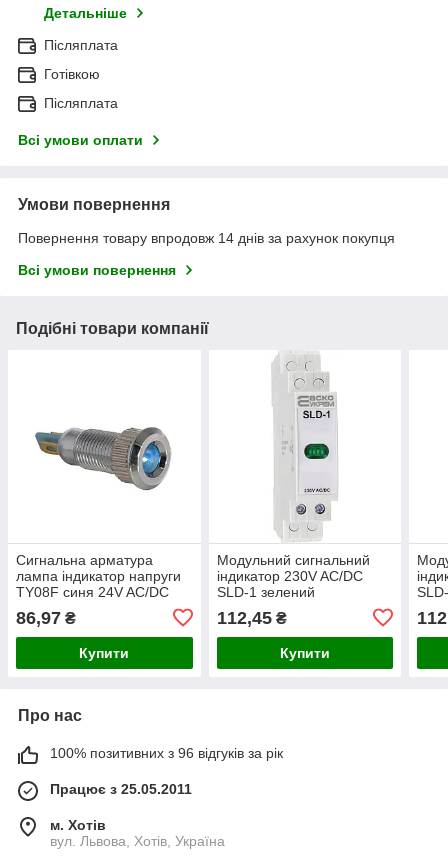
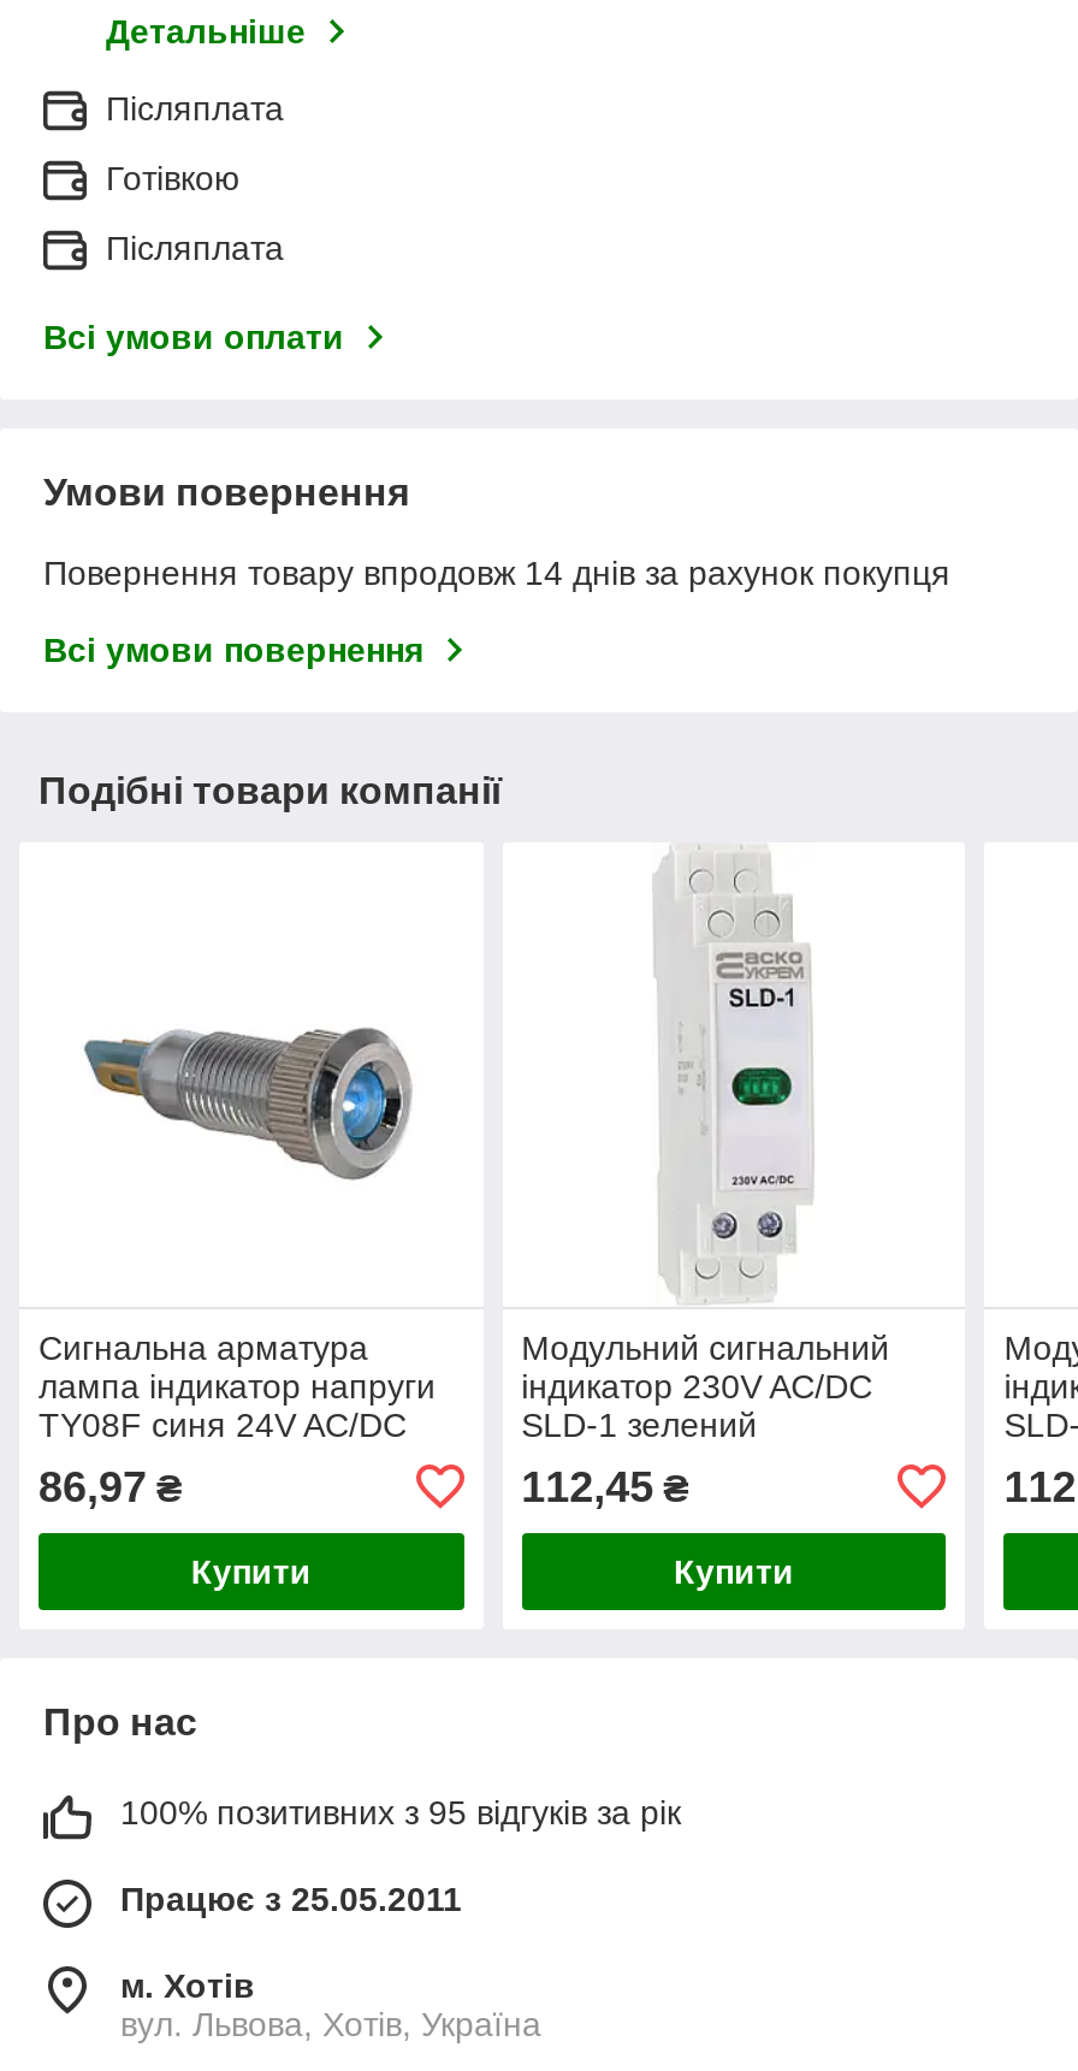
- 100% позитивних з 96 відгуків за рік
+ 100% позитивних з 95 відгуків за рік
